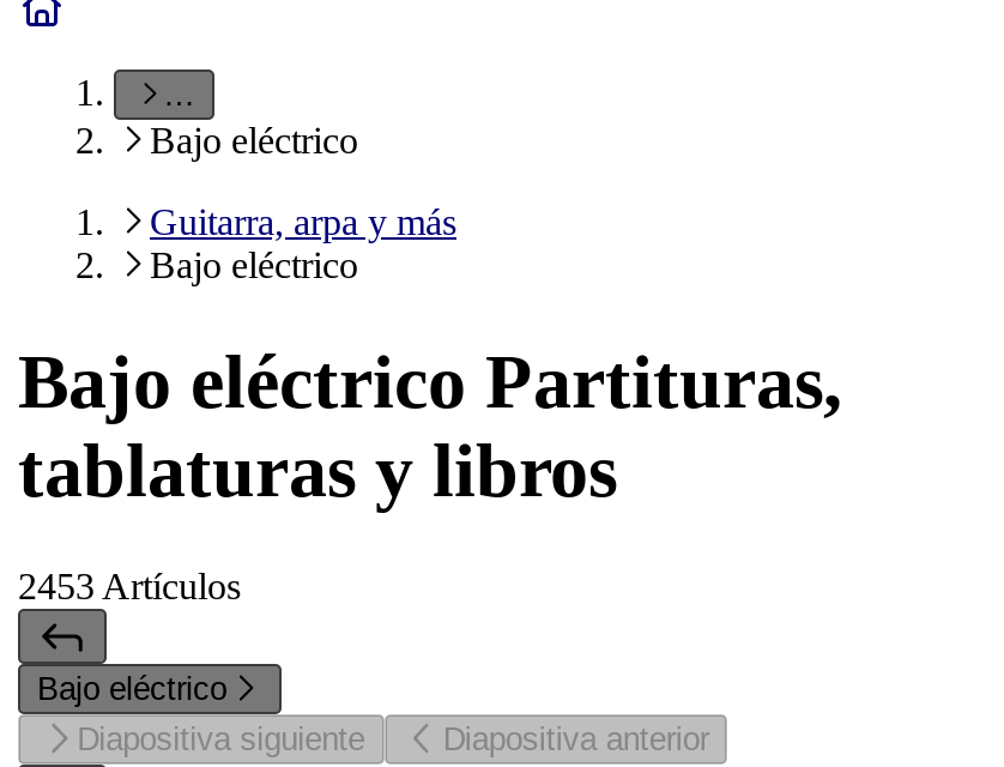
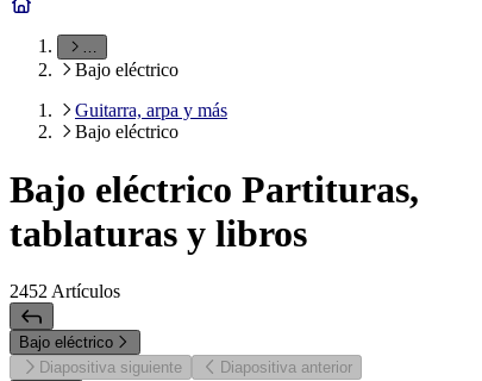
- 2453 Artículos
+ 2452 Artículos
